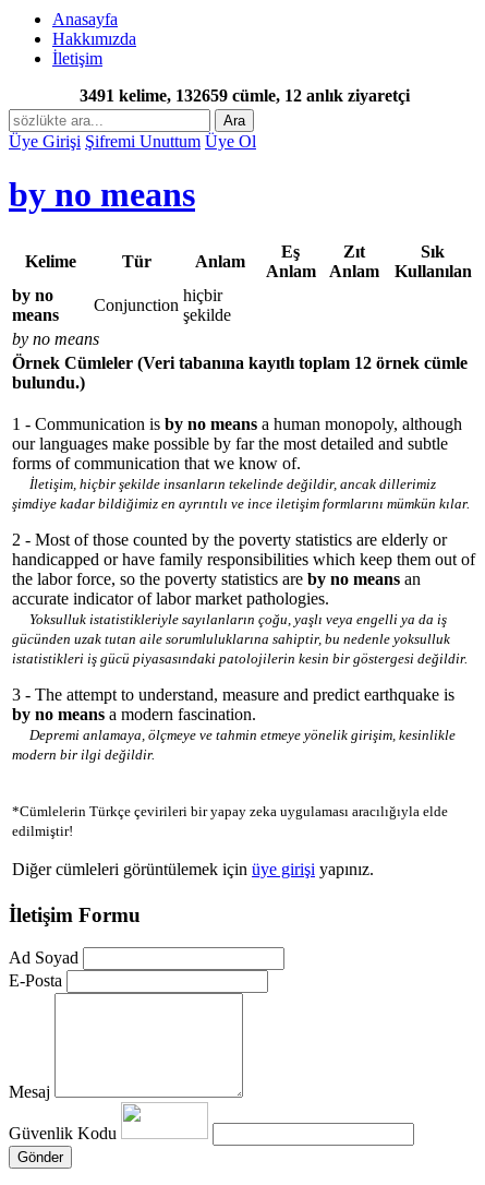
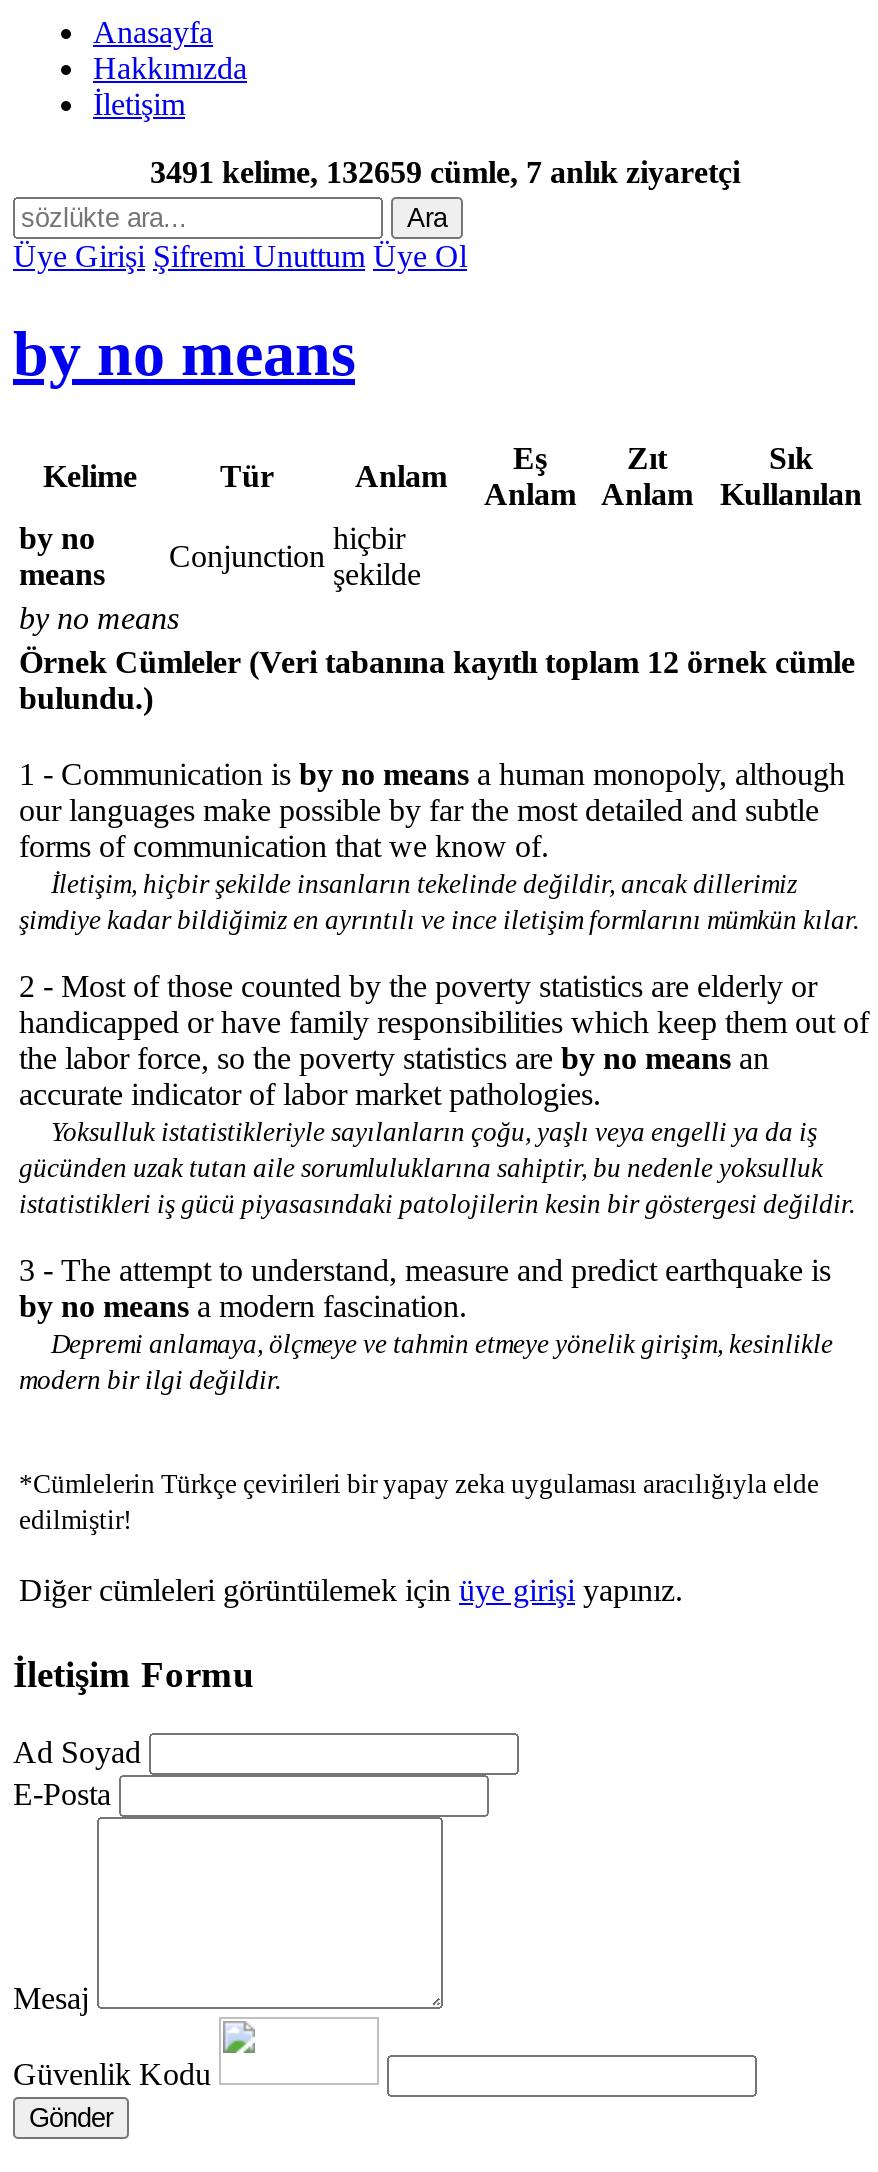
- 3491 kelime, 132659 cümle, 12 anlık ziyaretçi
+ 3491 kelime, 132659 cümle, 7 anlık ziyaretçi
